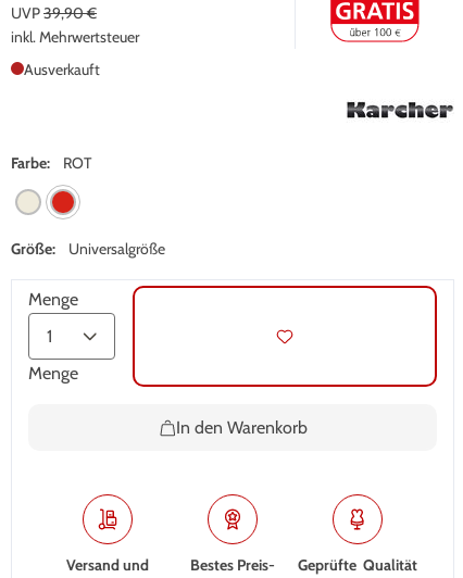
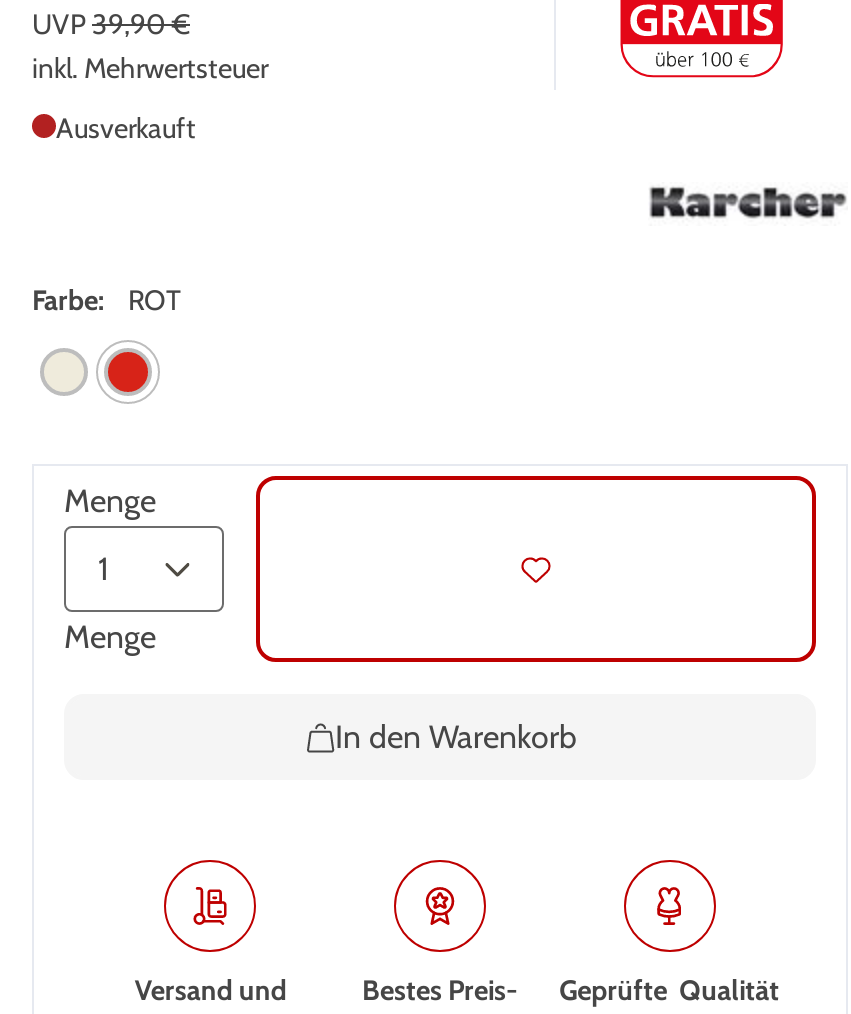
- Größe:
- Universalgröße
